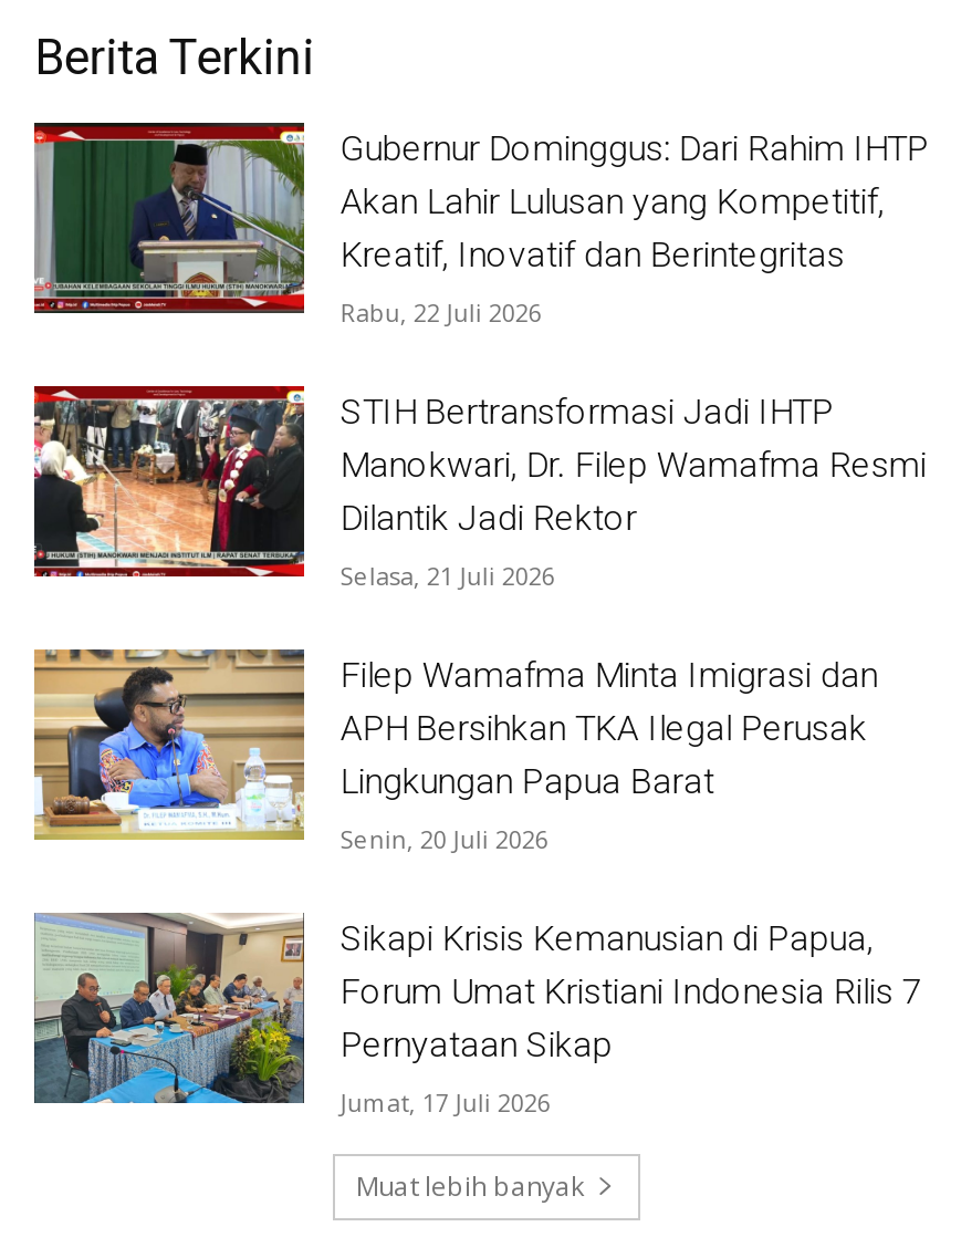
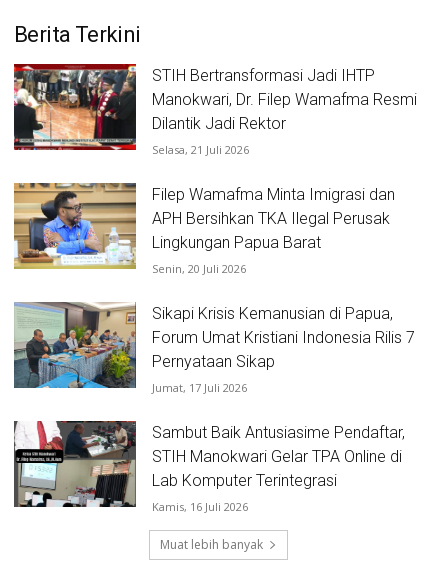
- [image]
- Gubernur Dominggus: Dari Rahim IHTP
- Akan Lahir Lulusan yang Kompetitif,
- Kreatif, Inovatif dan Berintegritas
- Rabu, 22 Juli 2026

moved up: [image] | STIH Bertransformasi Jadi IHTP | Manokwari, Dr. Filep Wamafma Resmi | ... | Pernyataan Sikap | Jumat, 17 Juli 2026

+ [image]
+ Sambut Baik Antusiasime Pendaftar,
+ STIH Manokwari Gelar TPA Online di
+ Lab Komputer Terintegrasi
+ Kamis, 16 Juli 2026
